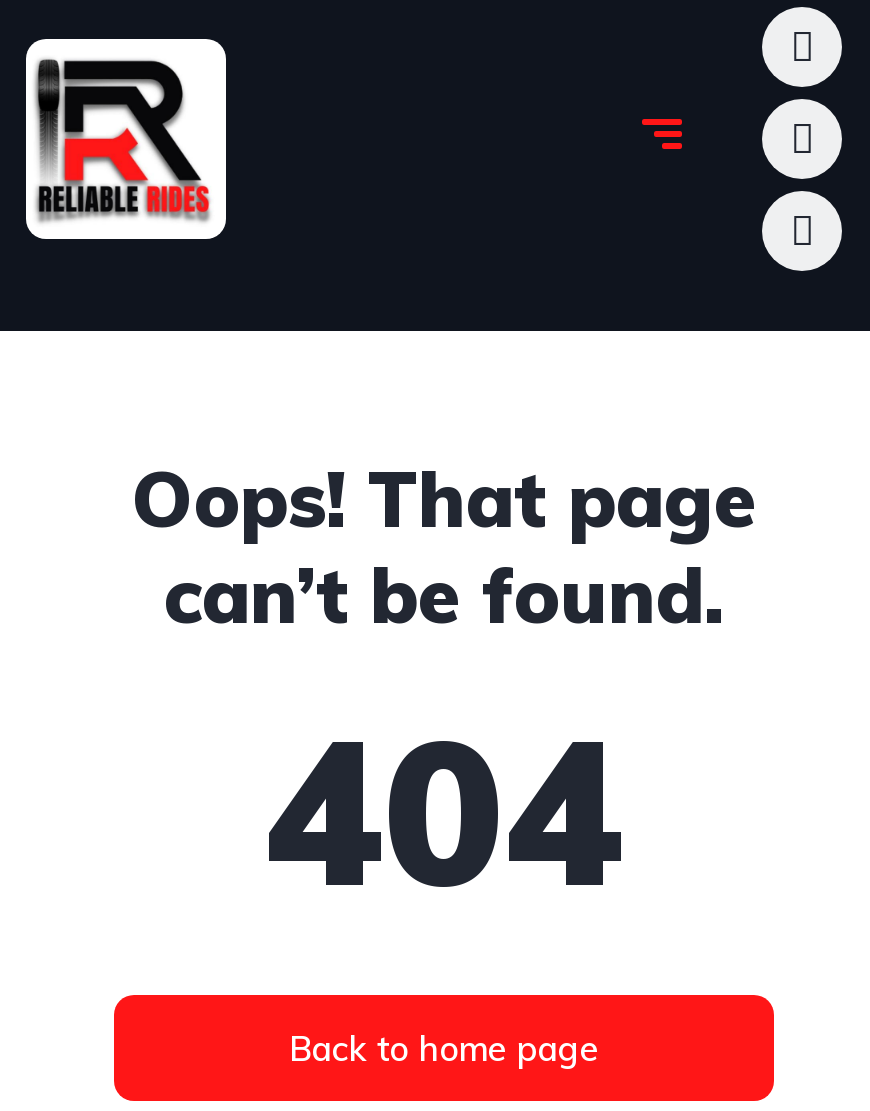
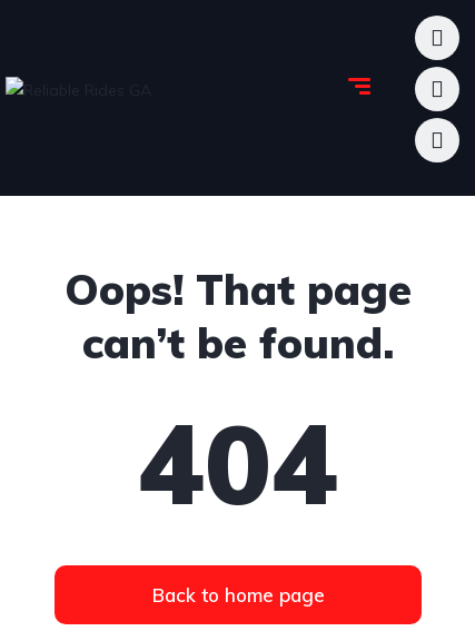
- [image]
